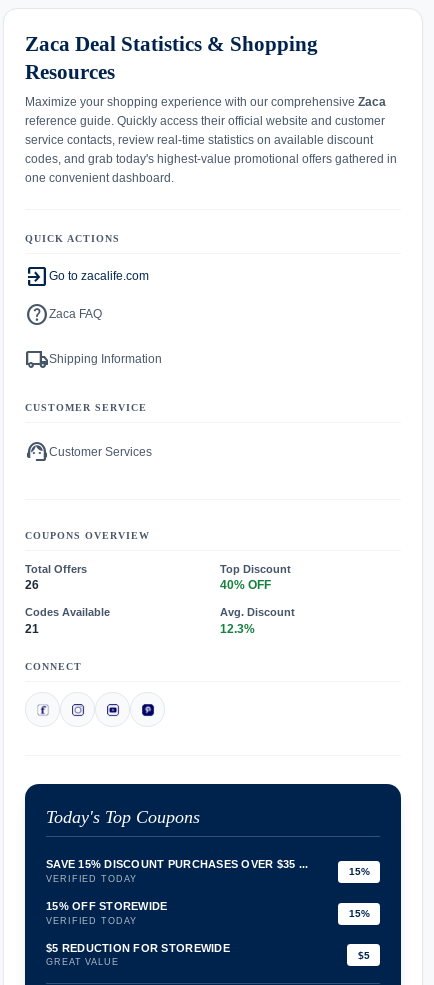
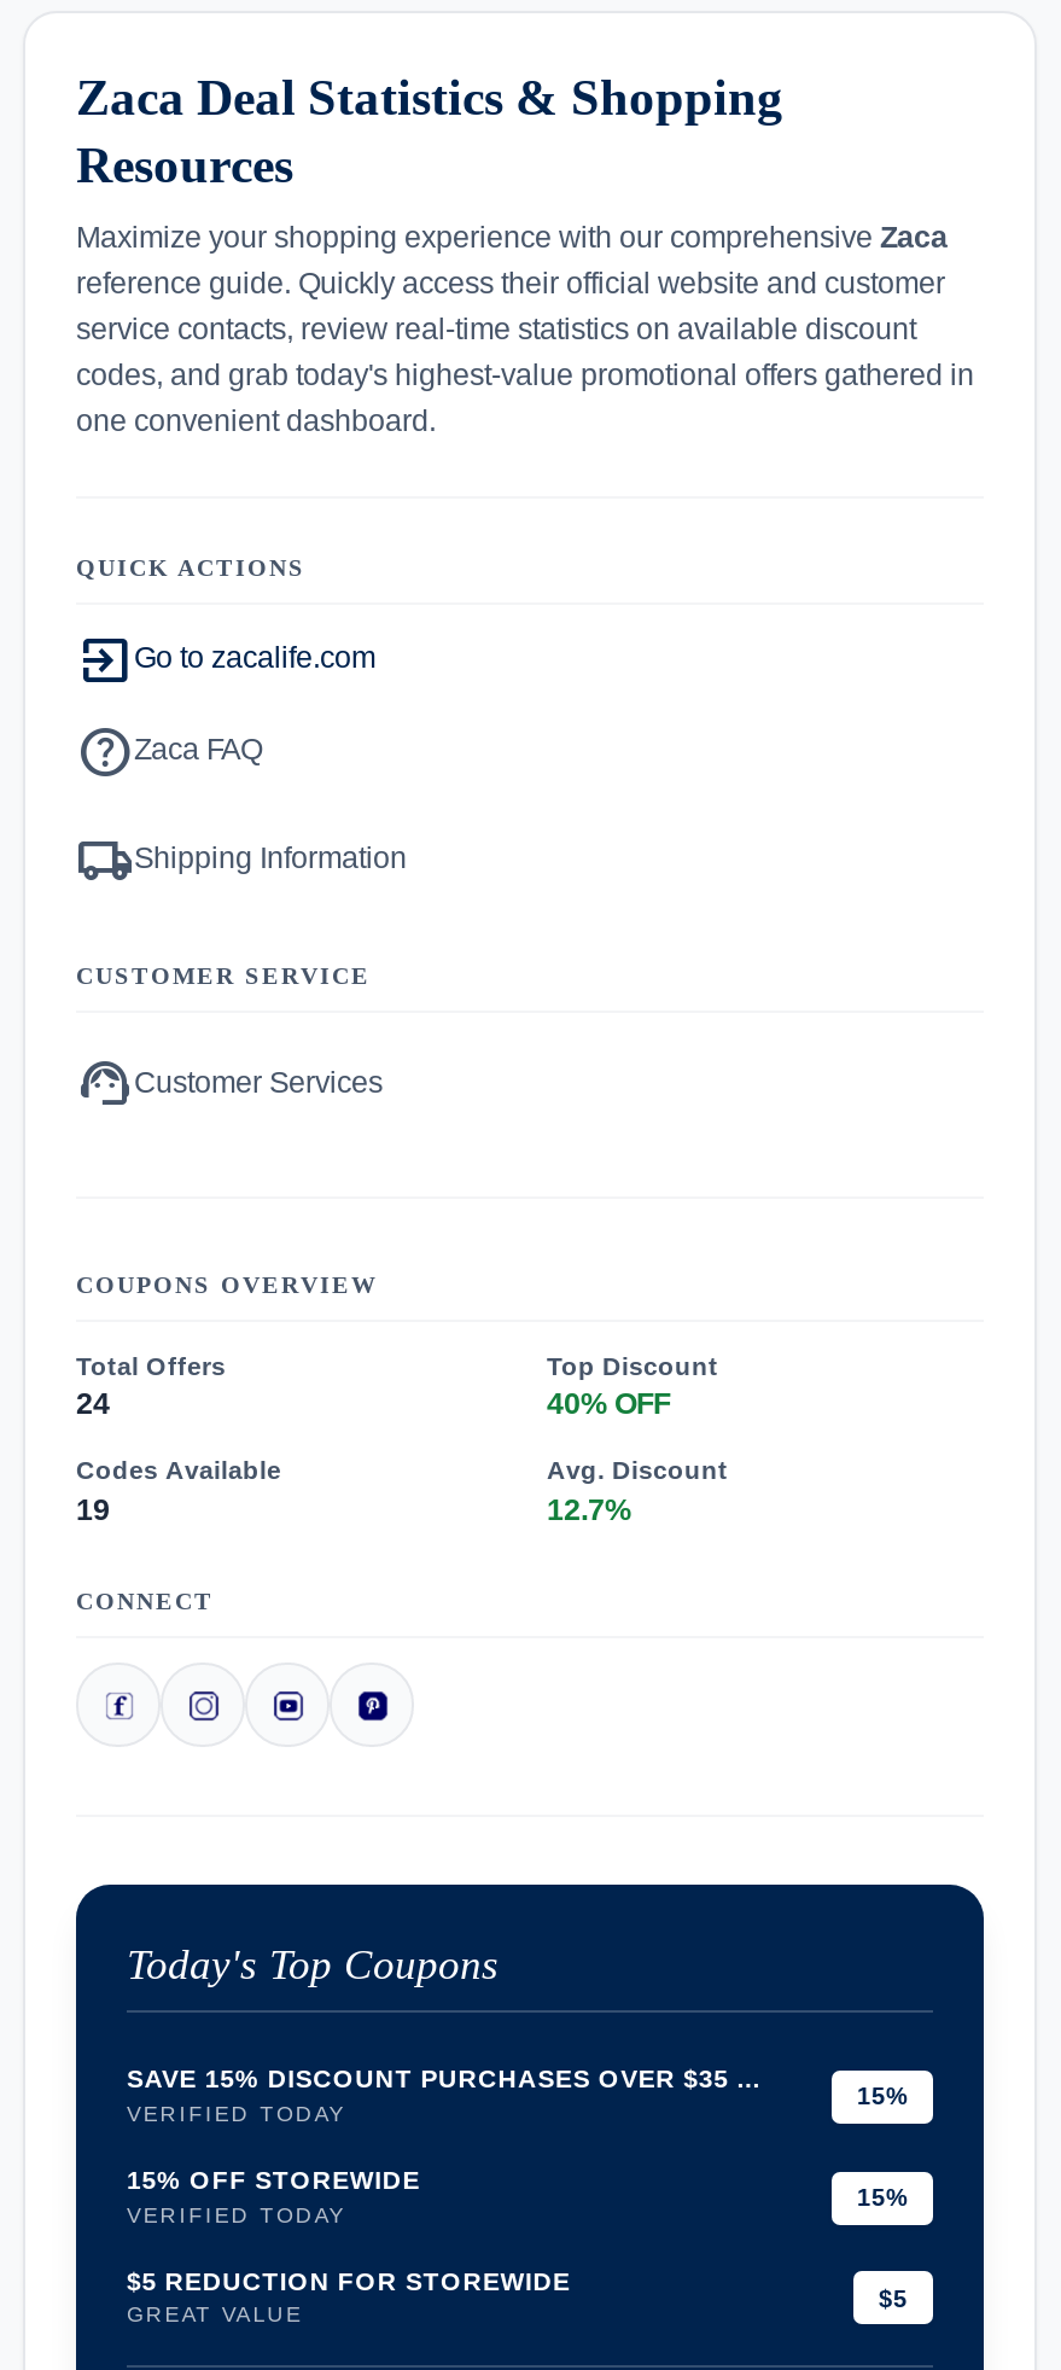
- 26
+ 24

- 21
+ 19

- 12.3%
+ 12.7%
